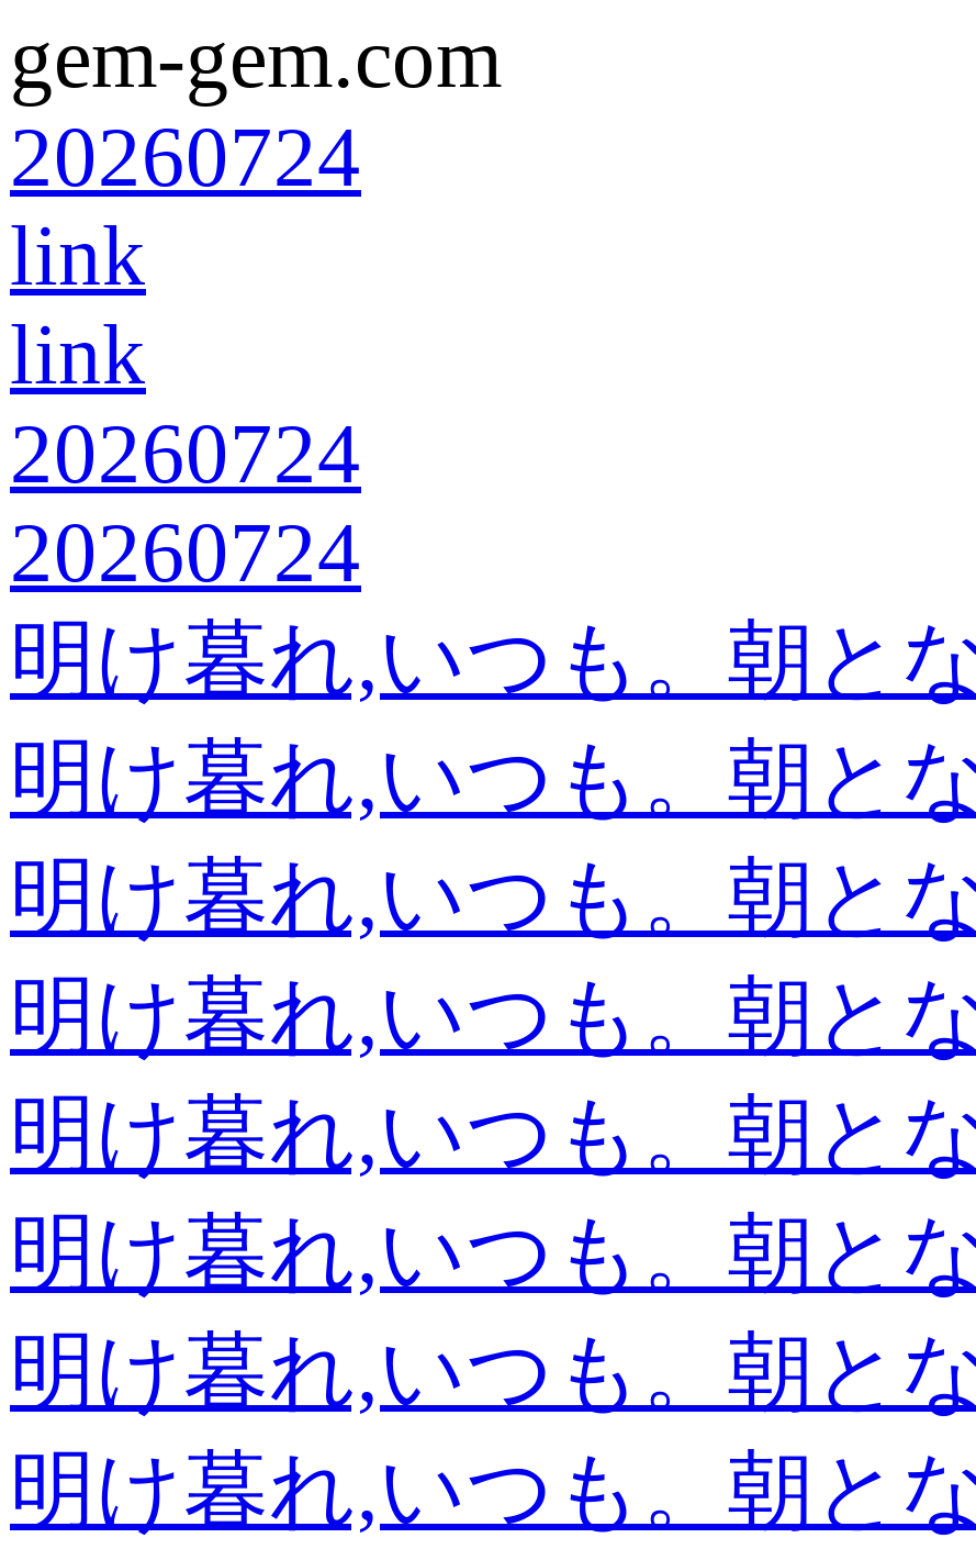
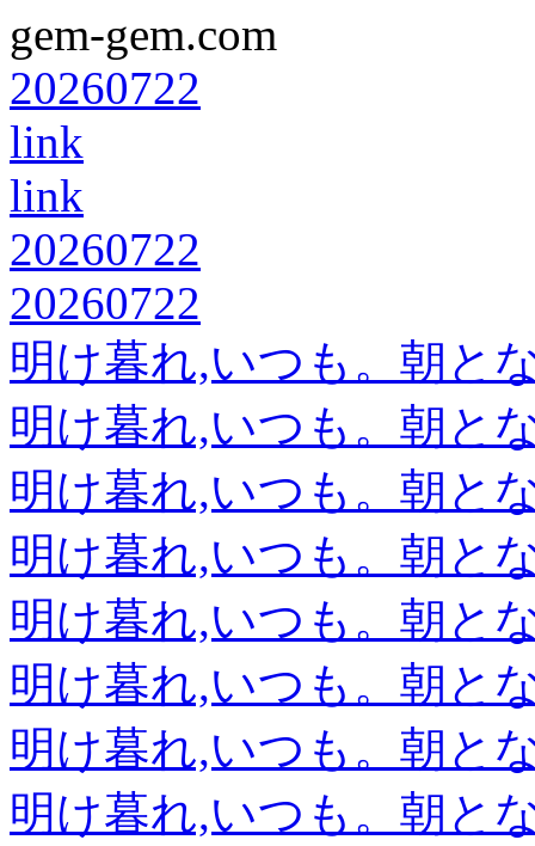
- 20260724
+ 20260722

- 20260724
+ 20260722

- 20260724
+ 20260722
